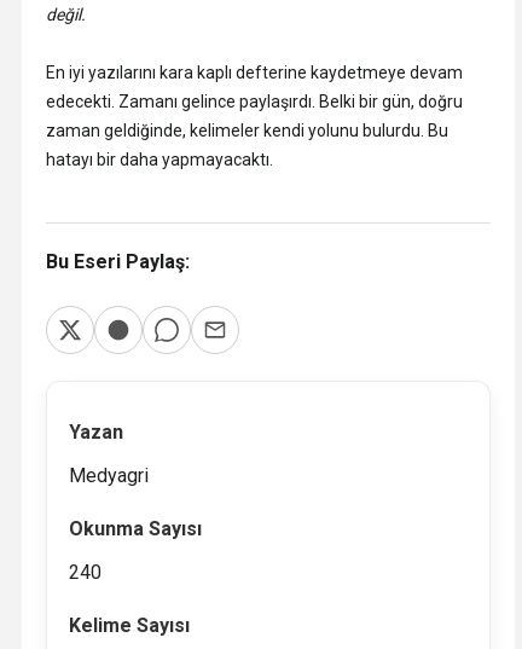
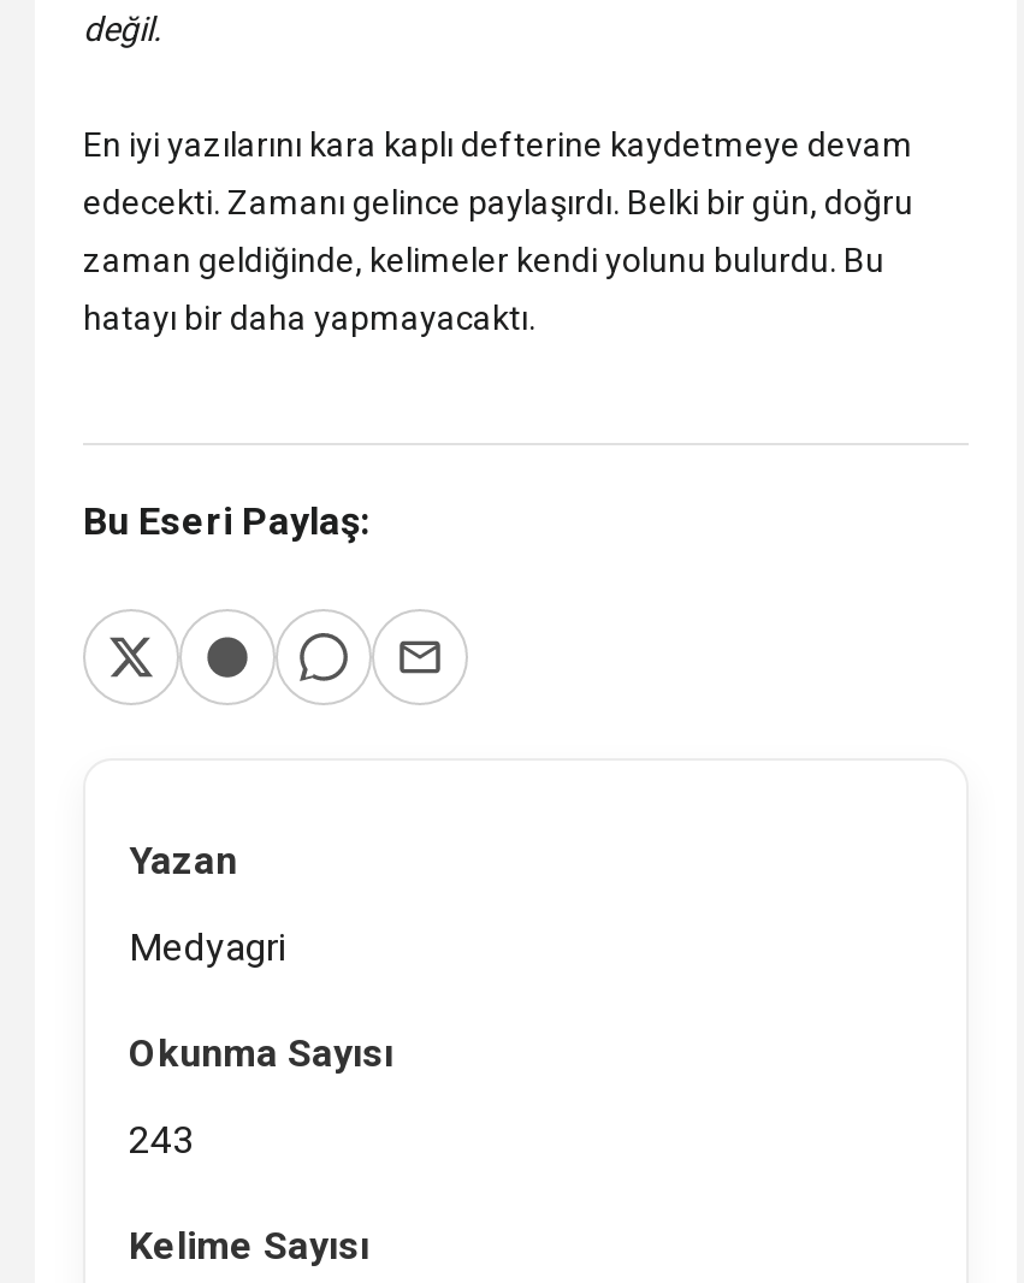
- 240
+ 243
